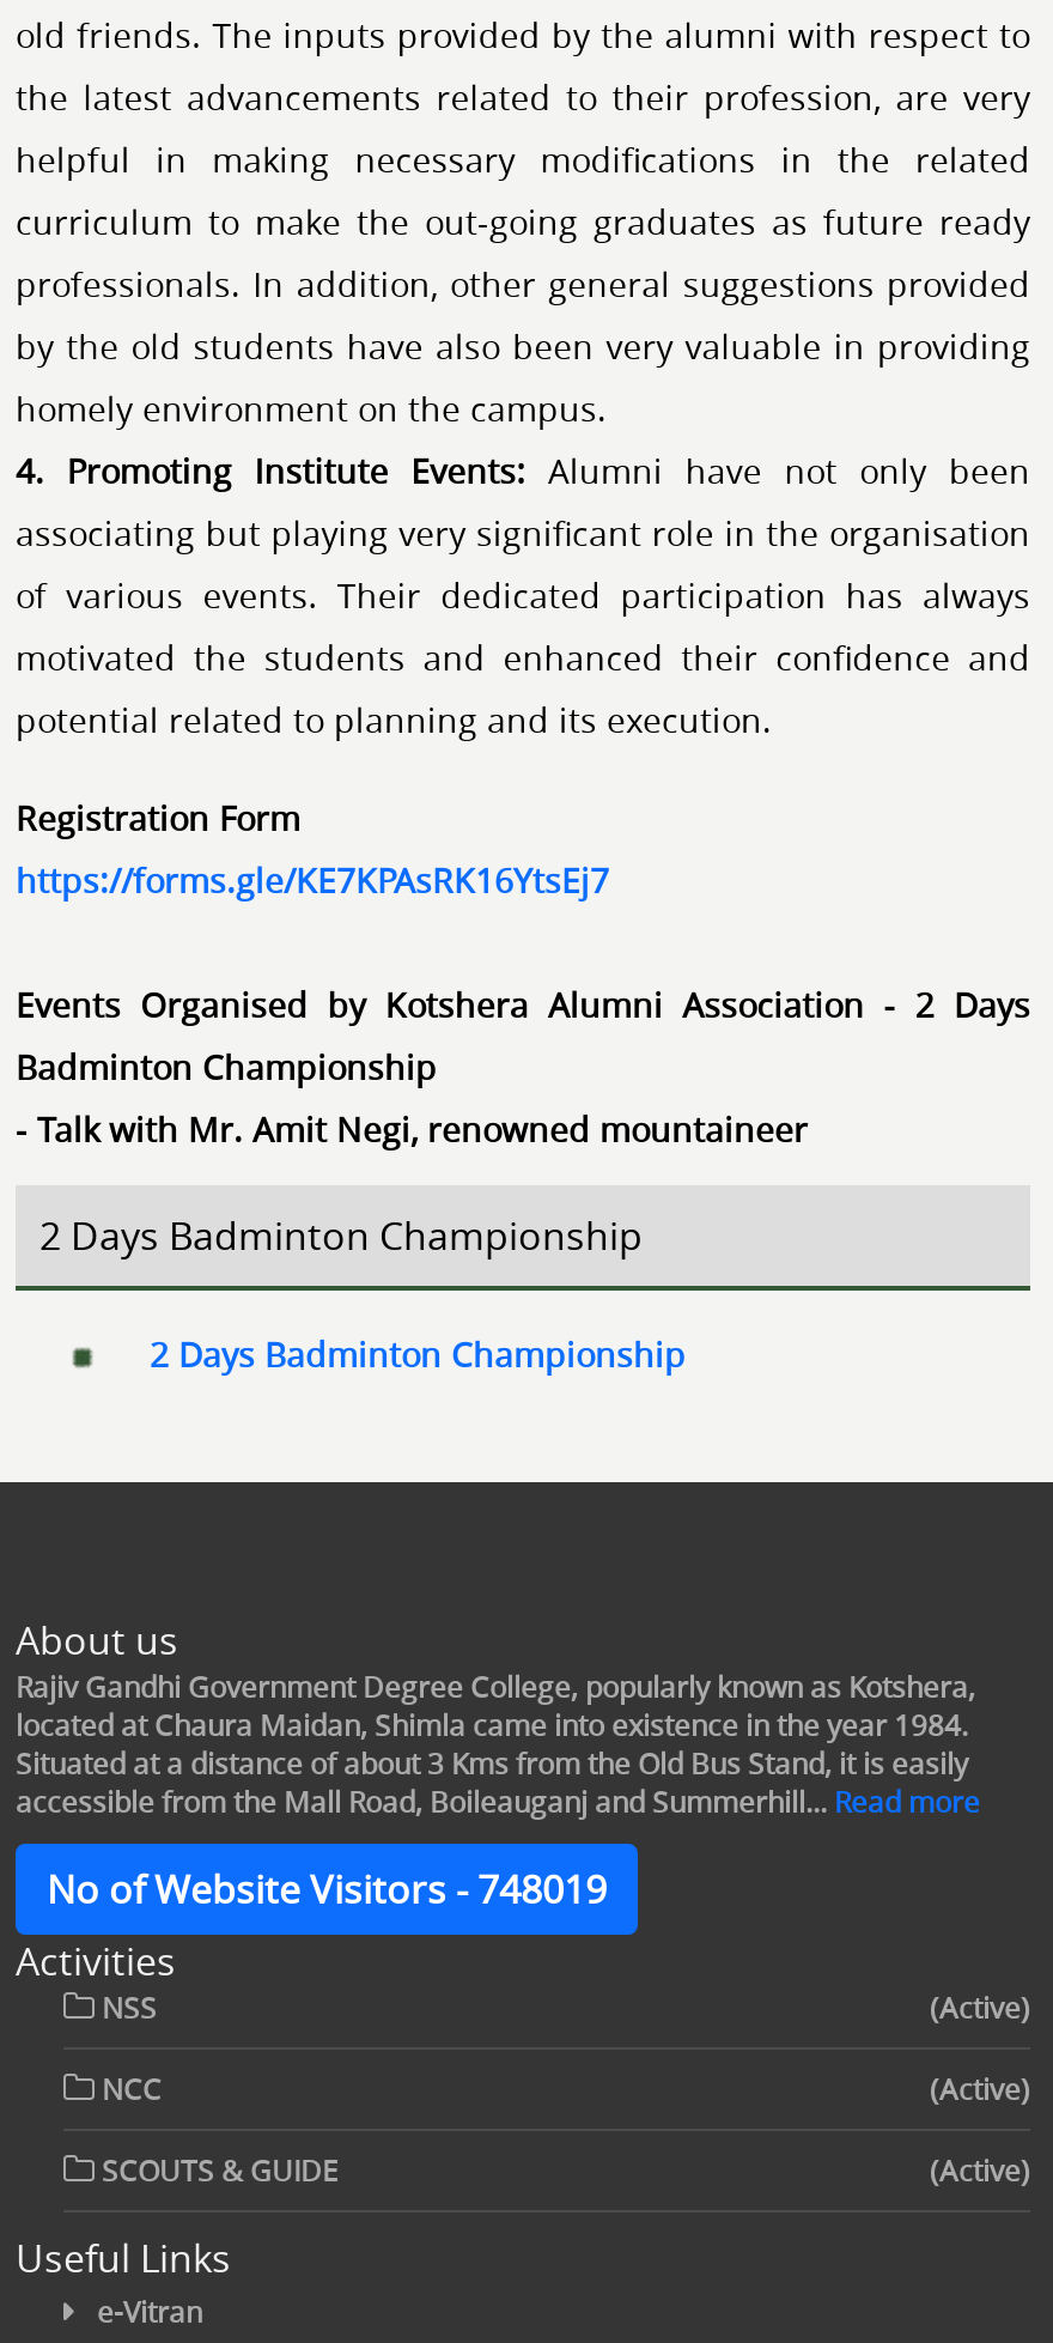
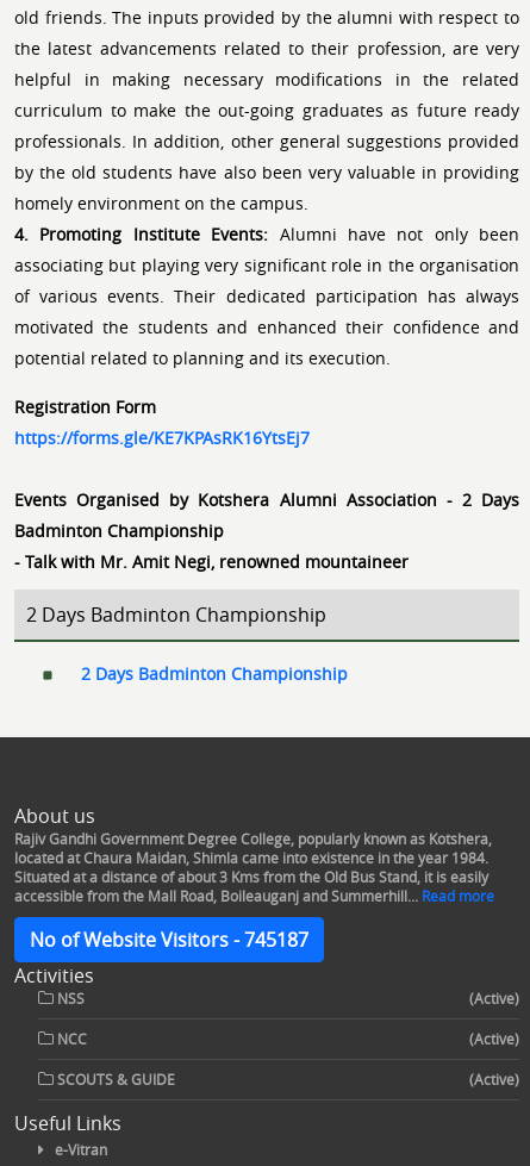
- No of Website Visitors - 748019
+ No of Website Visitors - 745187
